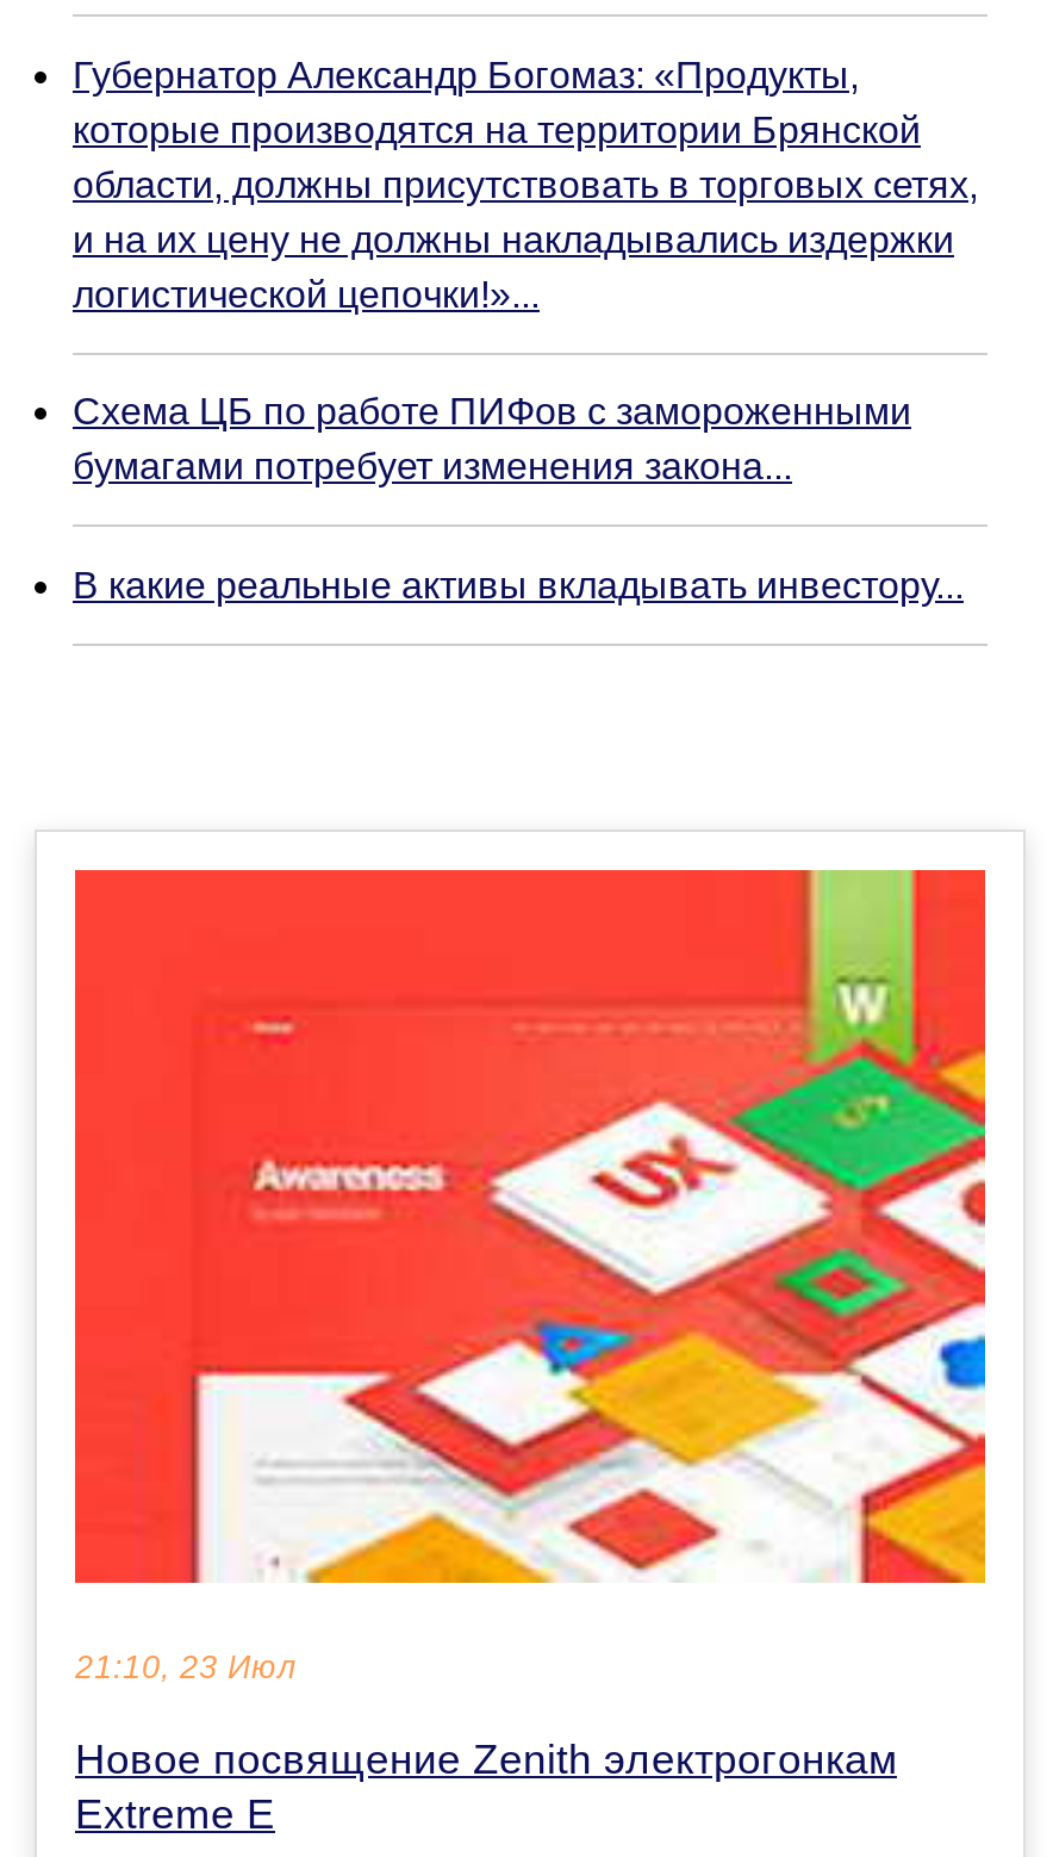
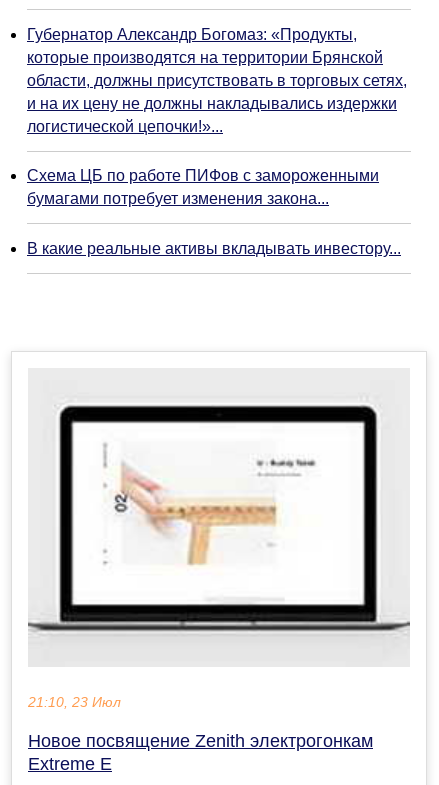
- [image]
+ [image]
